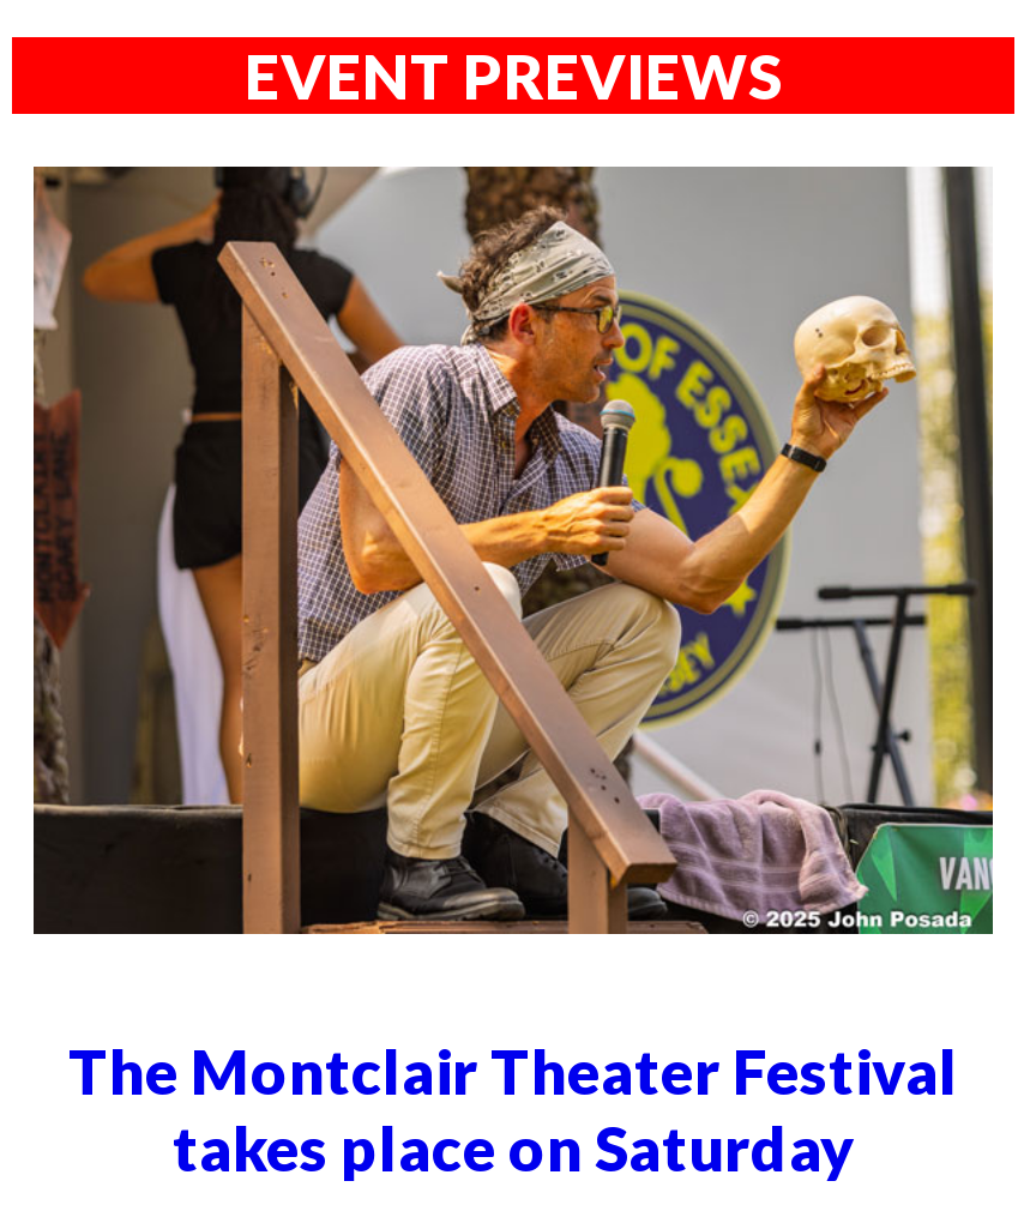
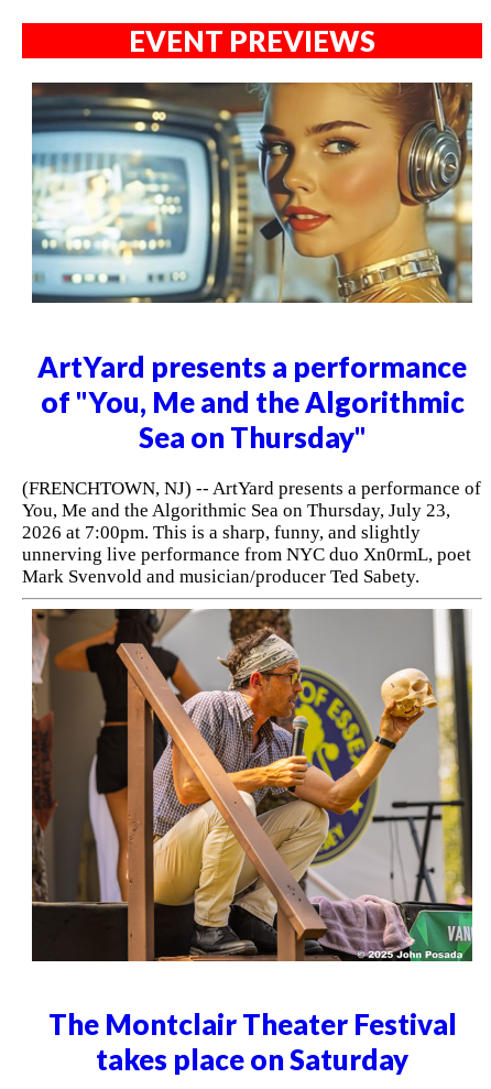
+ ArtYard presents a performance
+ of "You, Me and the Algorithmic
+ Sea on Thursday"
+ (FRENCHTOWN, NJ) -- ArtYard presents a performance of
+ You, Me and the Algorithmic Sea on Thursday, July 23,
+ 2026 at 7:00pm. This is a sharp, funny, and slightly
+ unnerving live performance from NYC duo Xn0rmL, poet
+ Mark Svenvold and musician/producer Ted Sabety.

+ [image]
